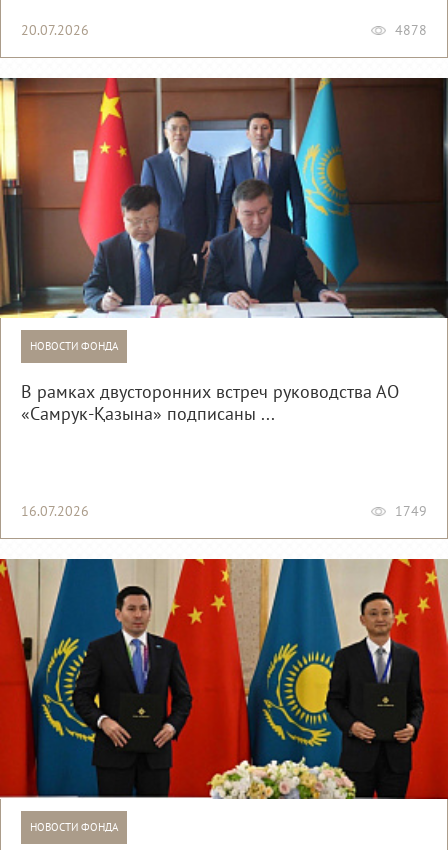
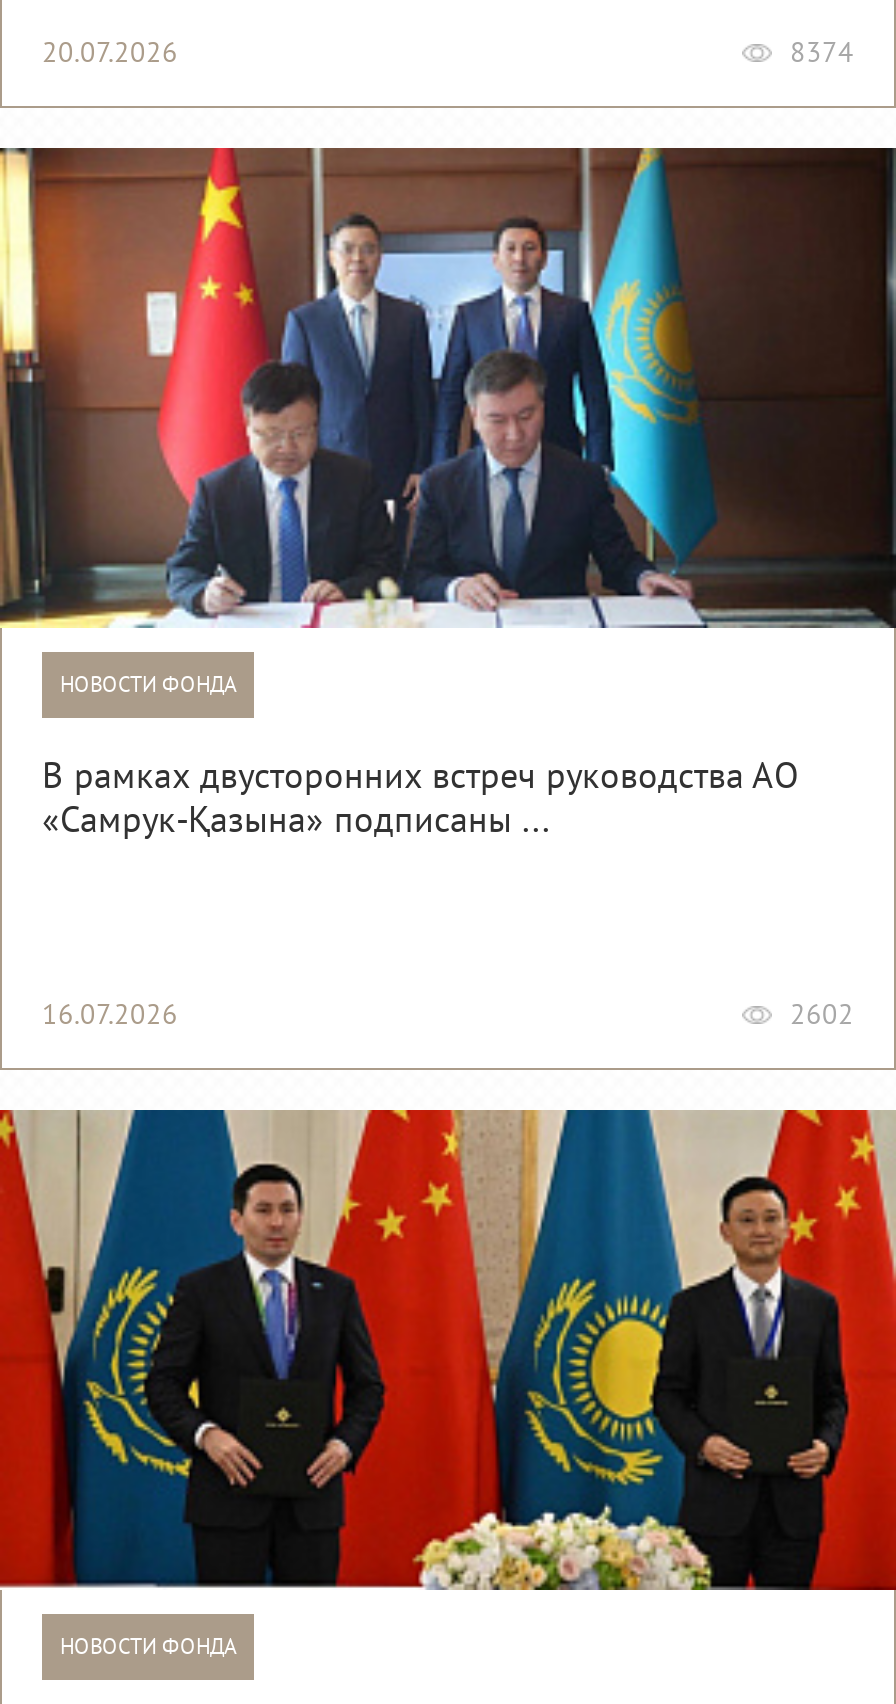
- 4878
+ 8374

- 1749
+ 2602
